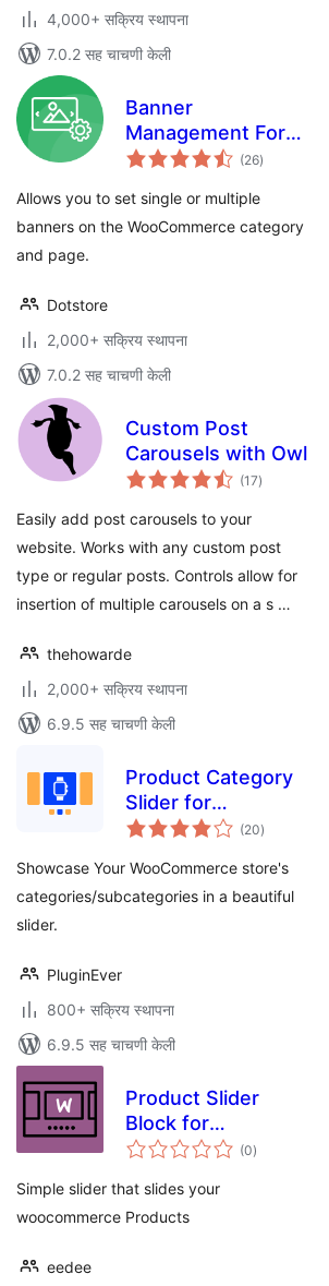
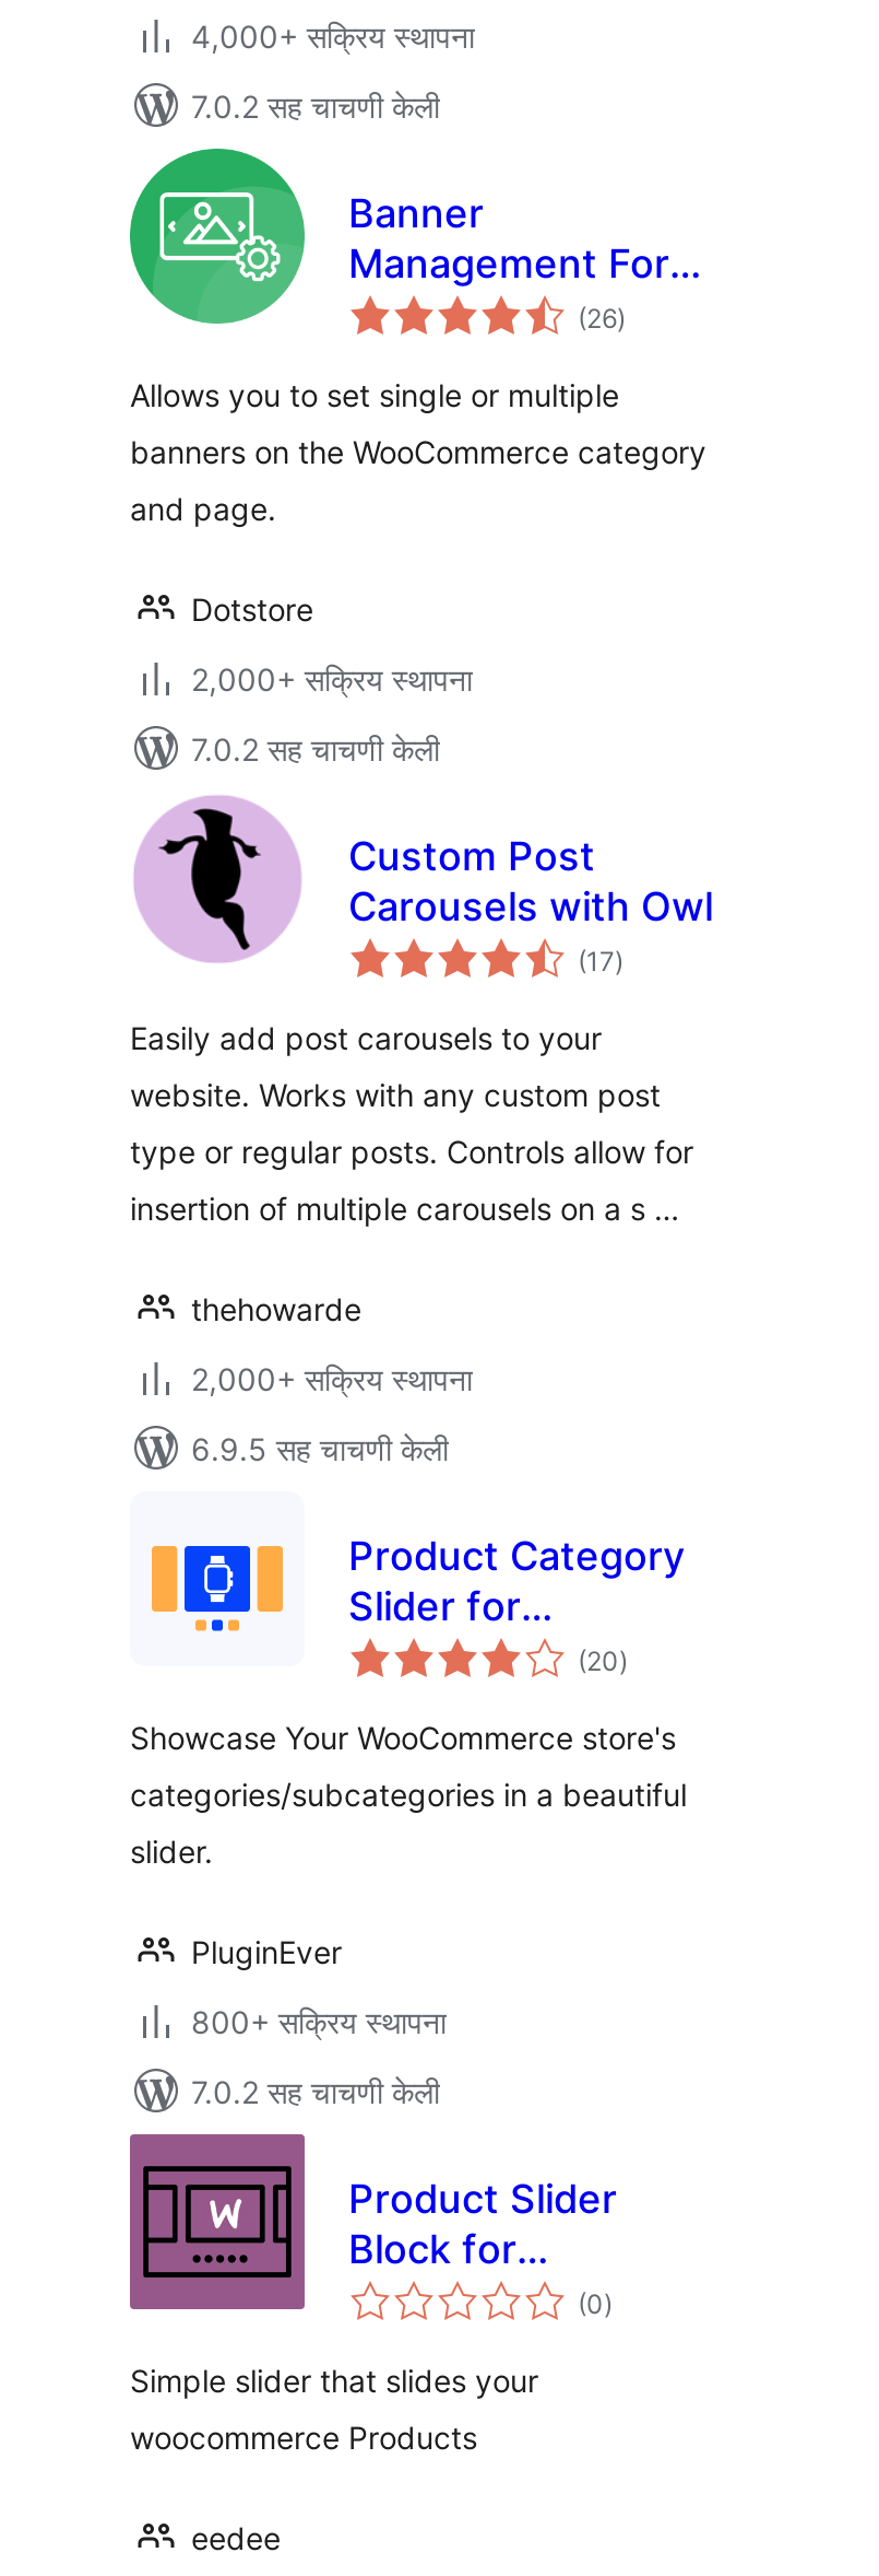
- 6.9.5 सह चाचणी केली
+ 7.0.2 सह चाचणी केली
